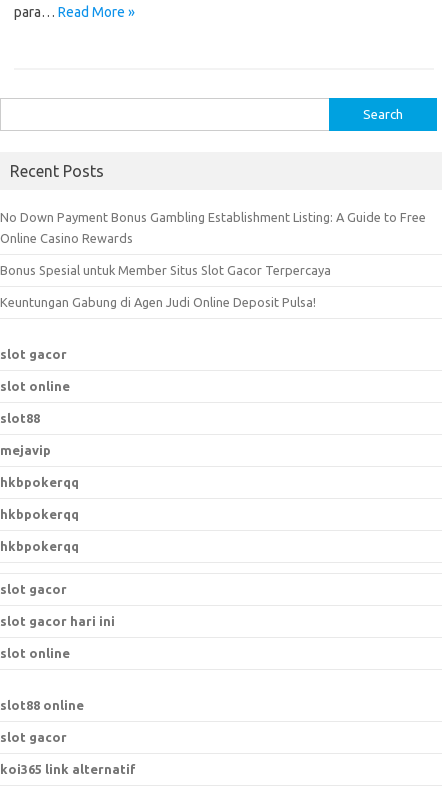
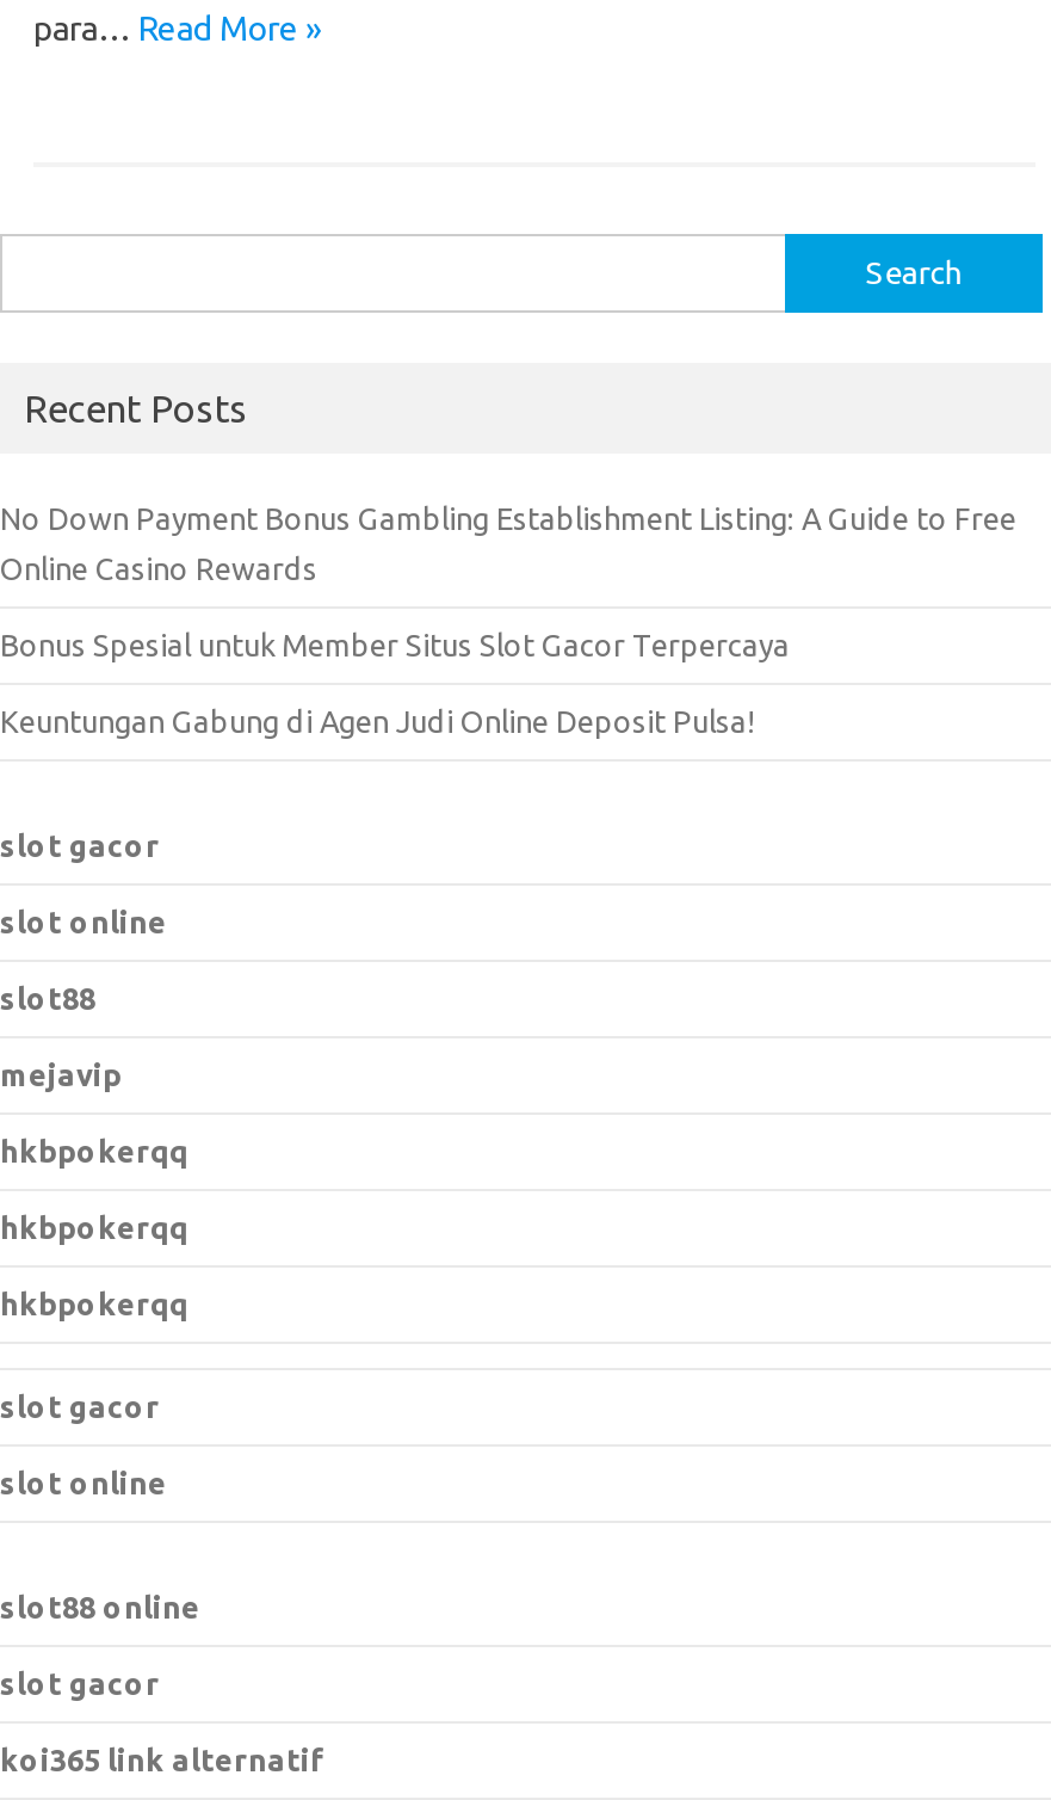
- slot gacor hari ini
